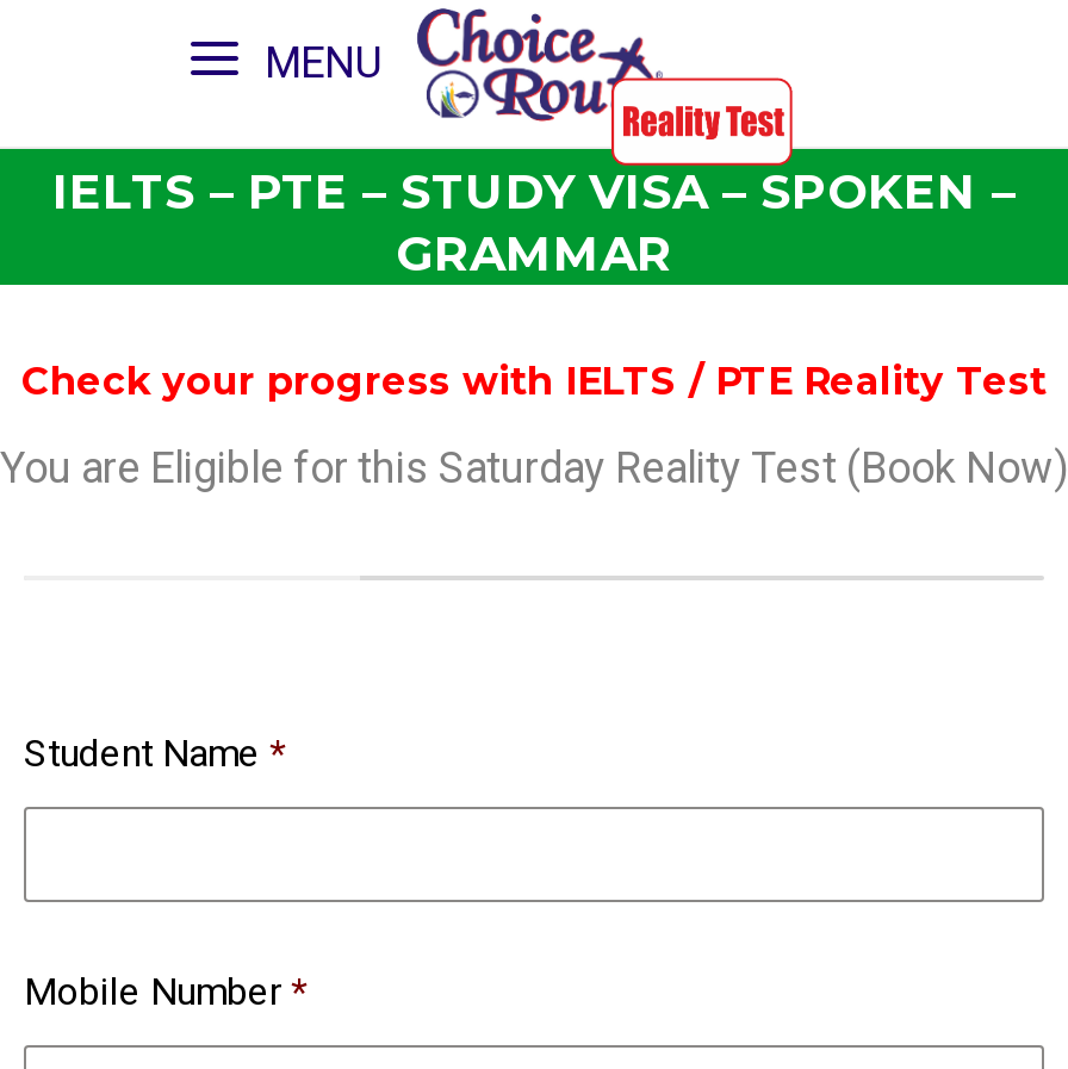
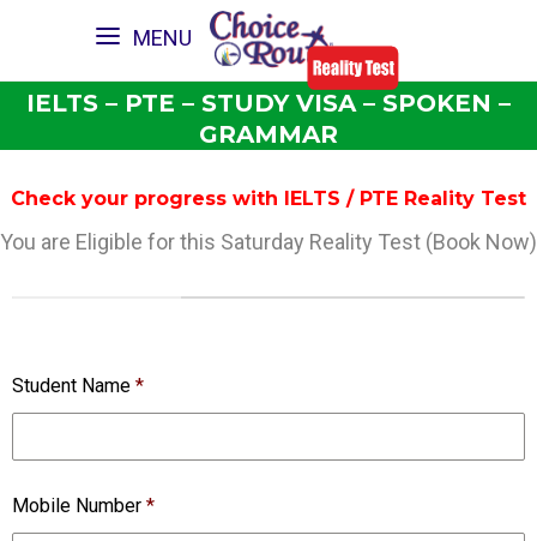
- [image]
+ [image]
